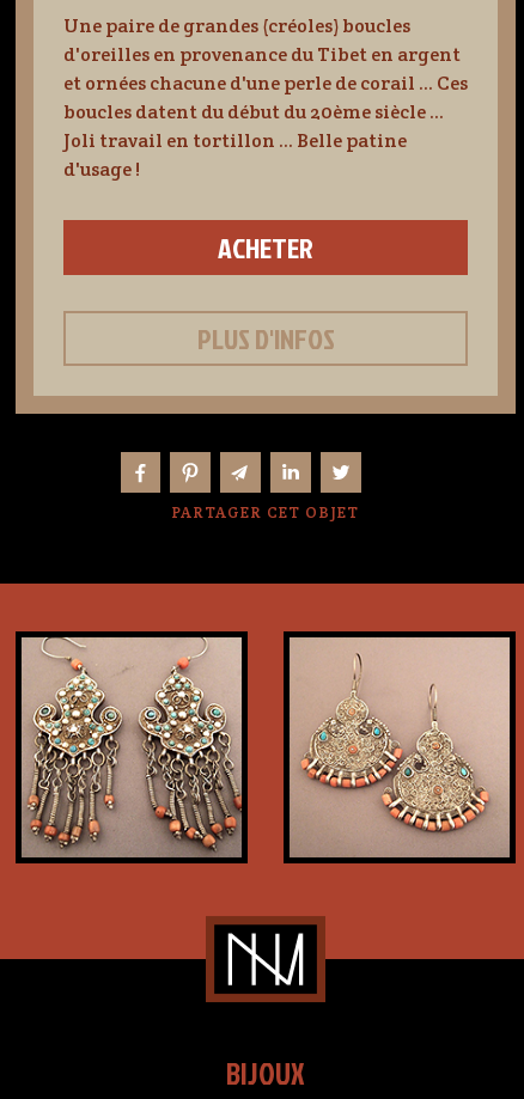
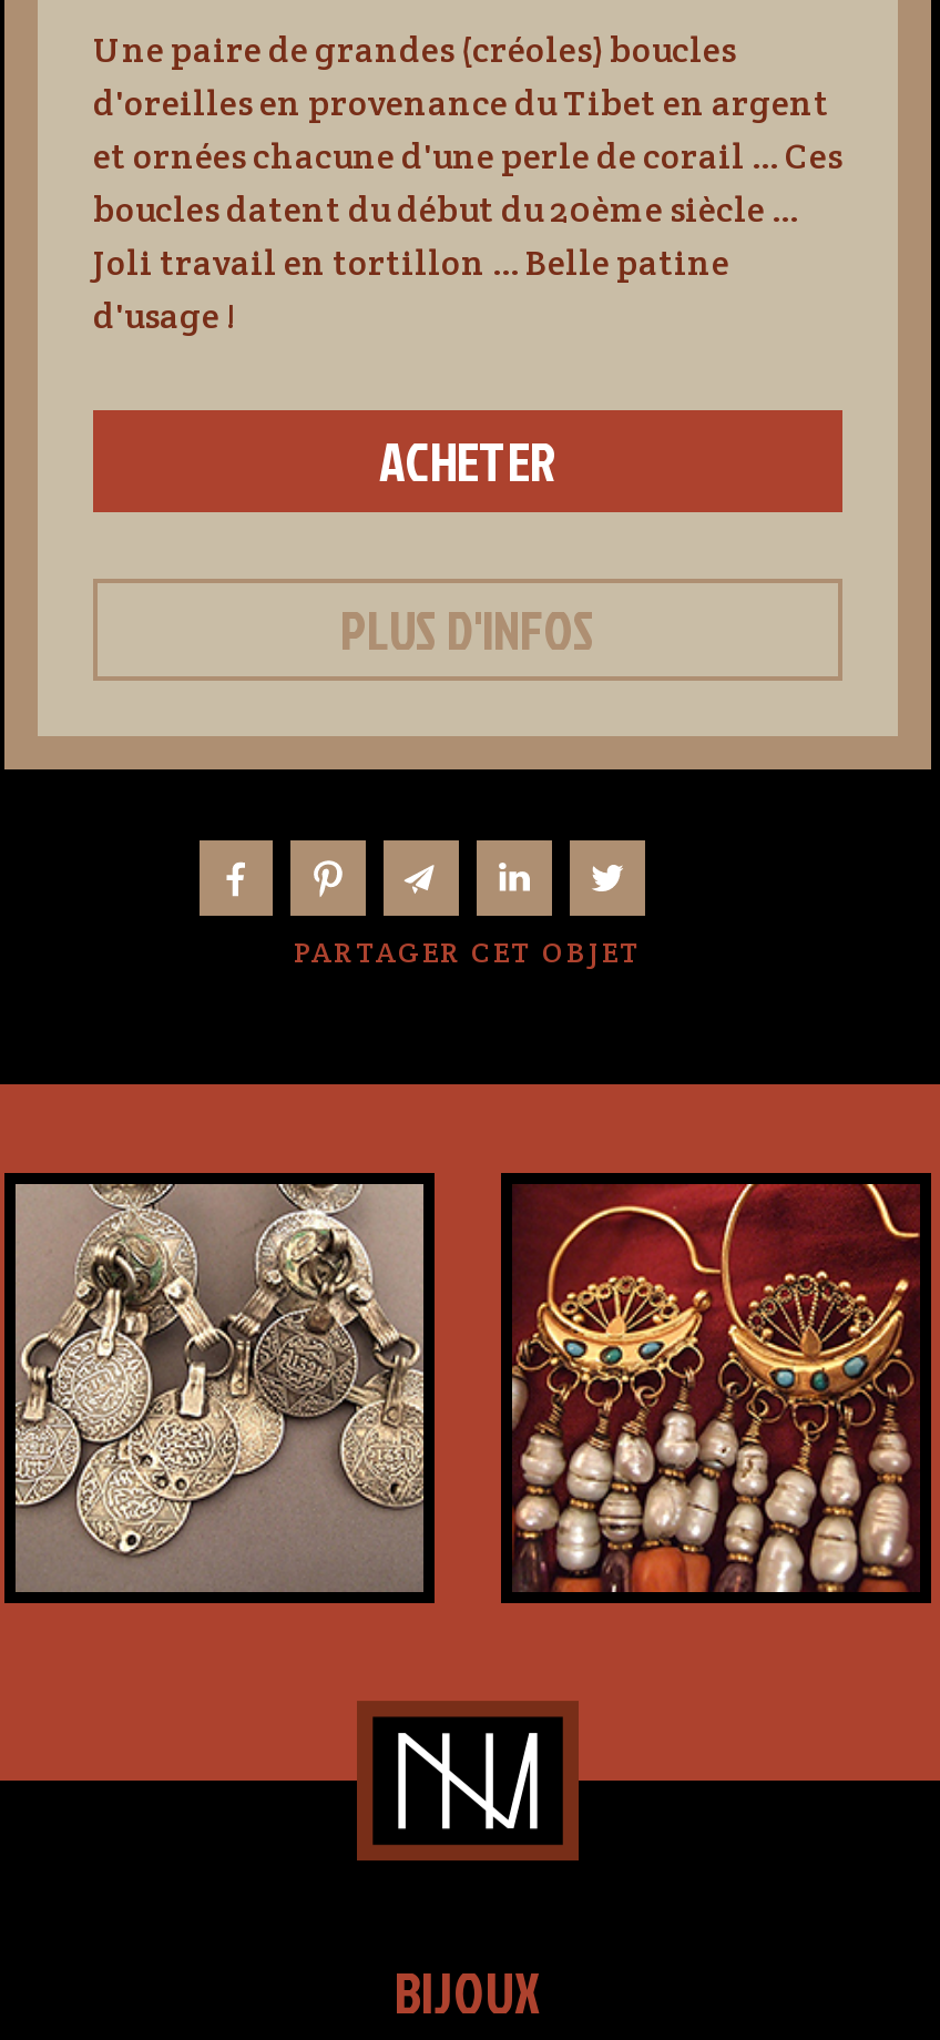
- [image]
+ [image]

- [image]
+ [image]
